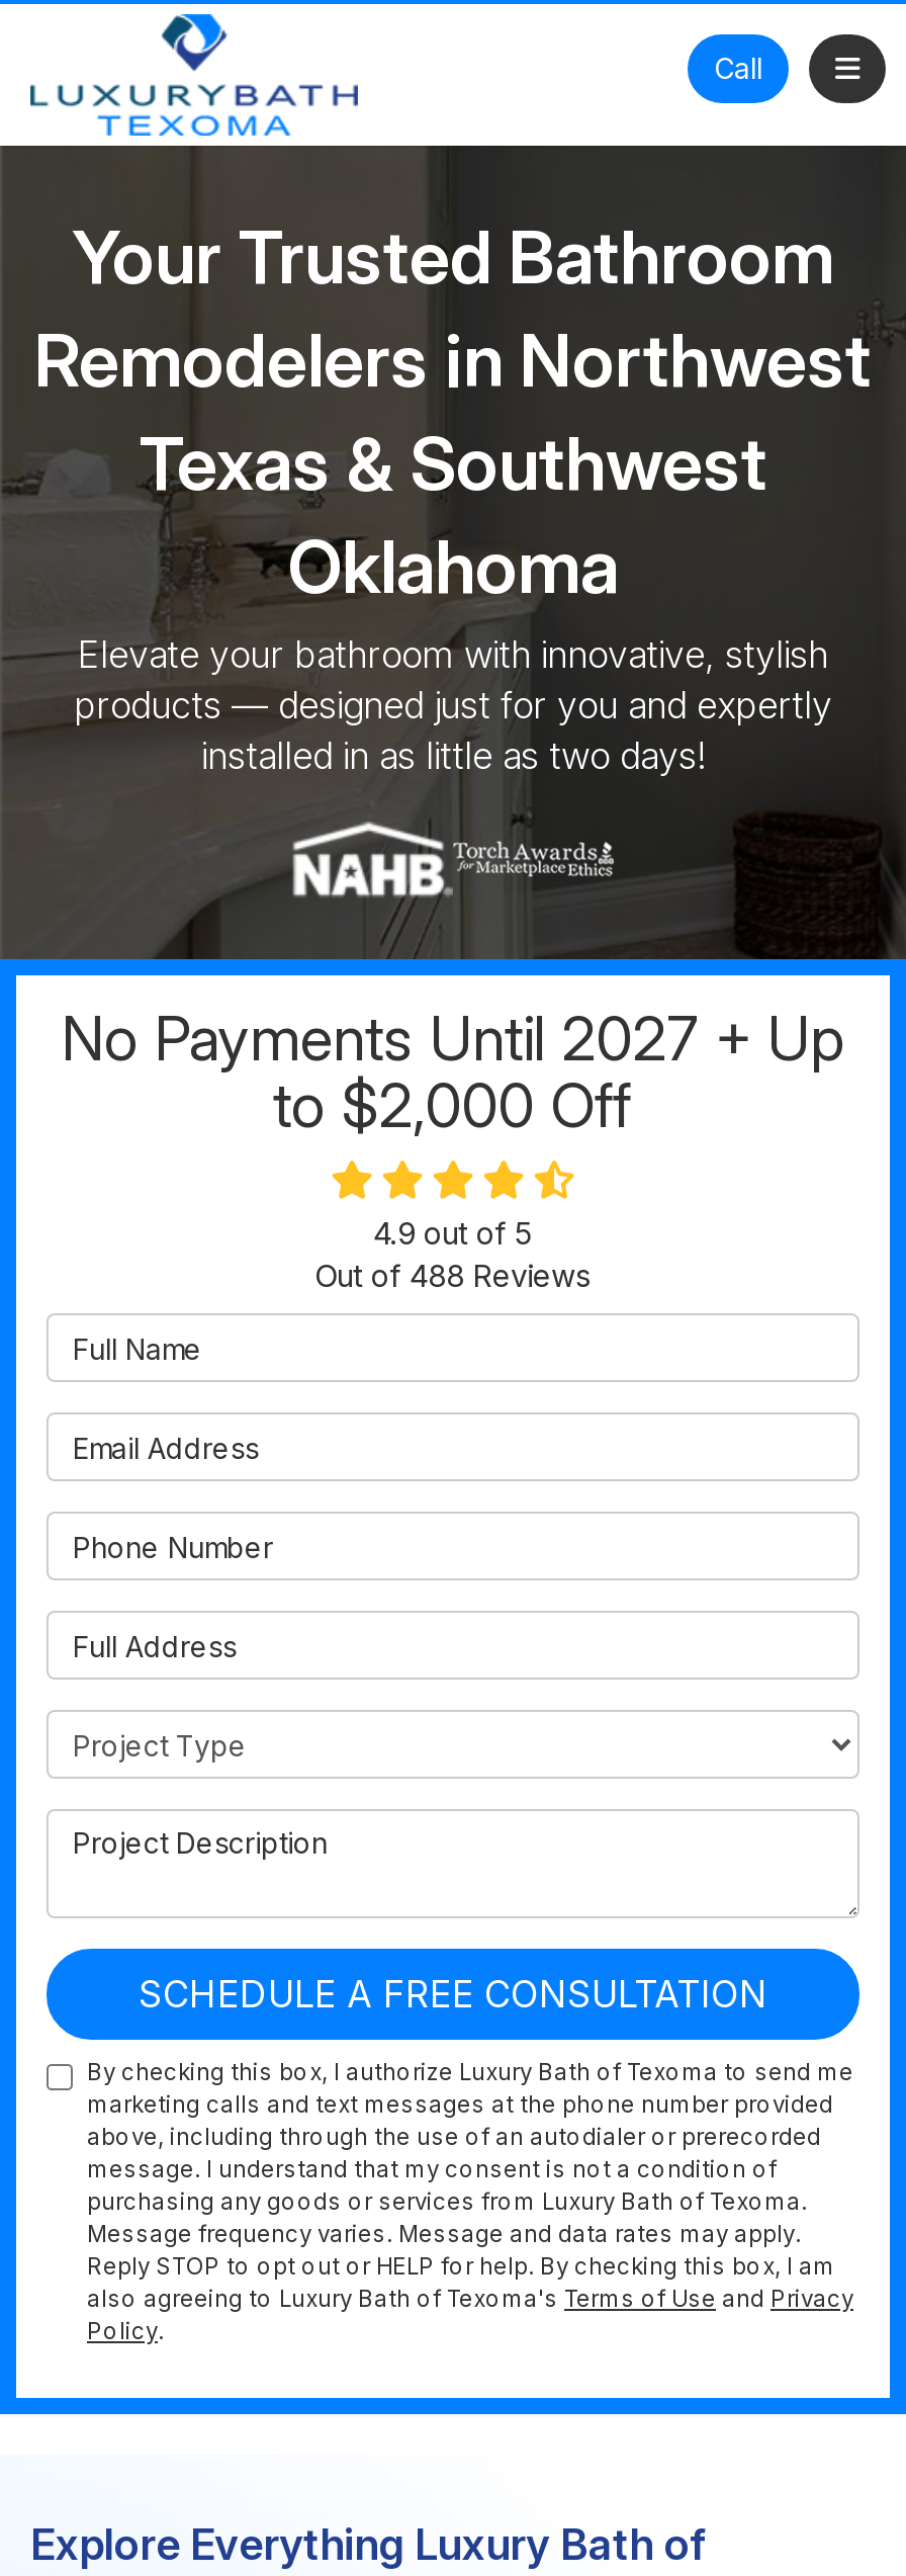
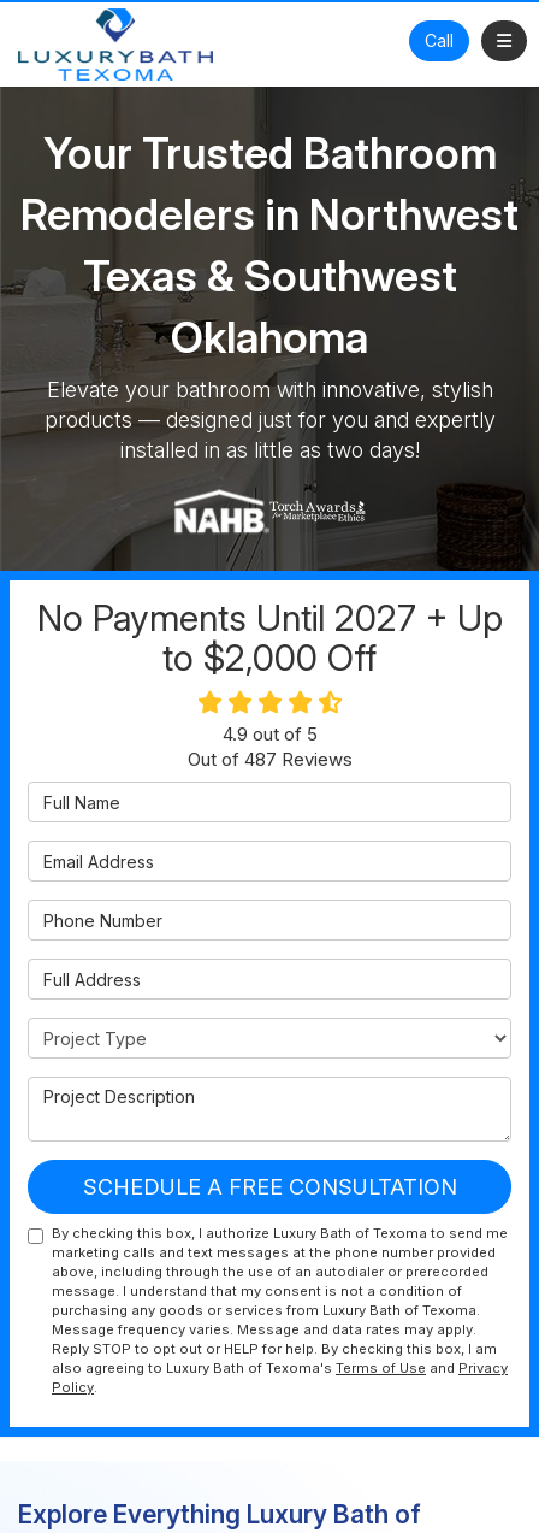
- Out of 488 Reviews
+ Out of 487 Reviews
